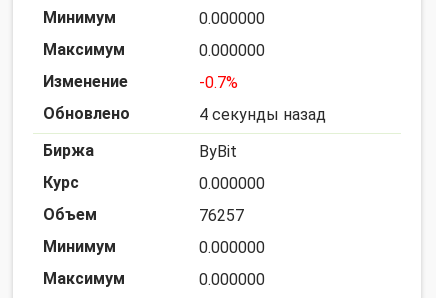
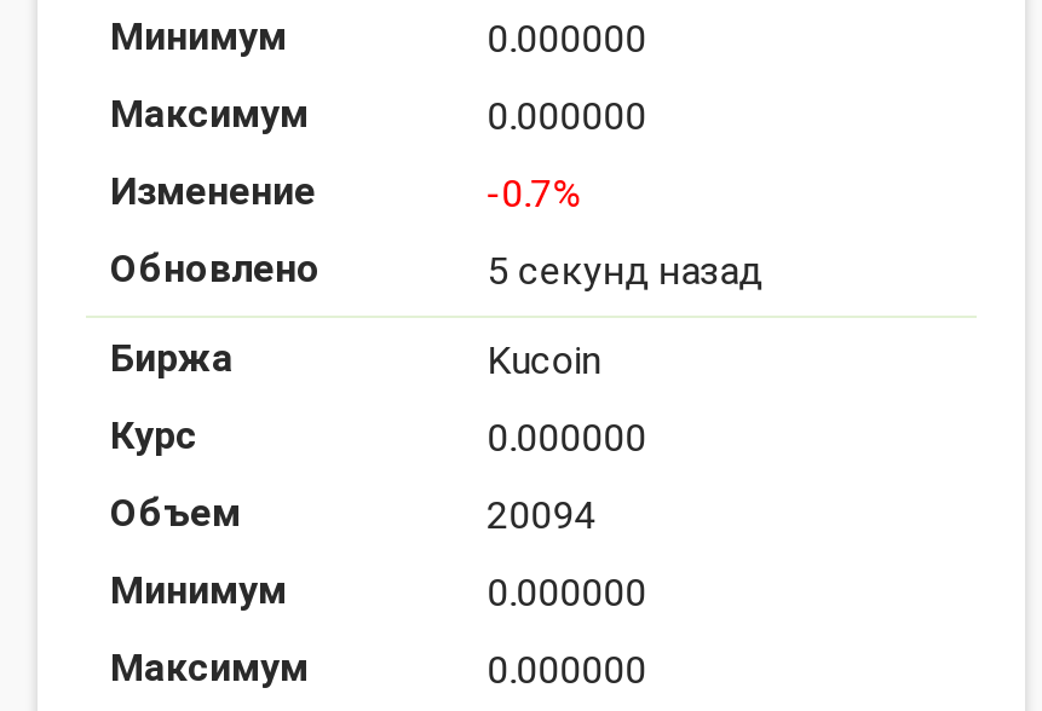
- 4 секунды назад
+ 5 секунд назад

- ByBit
+ Kucoin

- 76257
+ 20094
